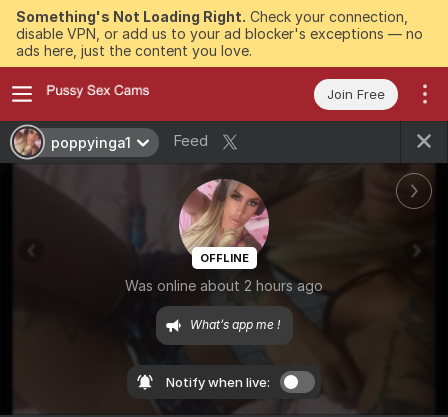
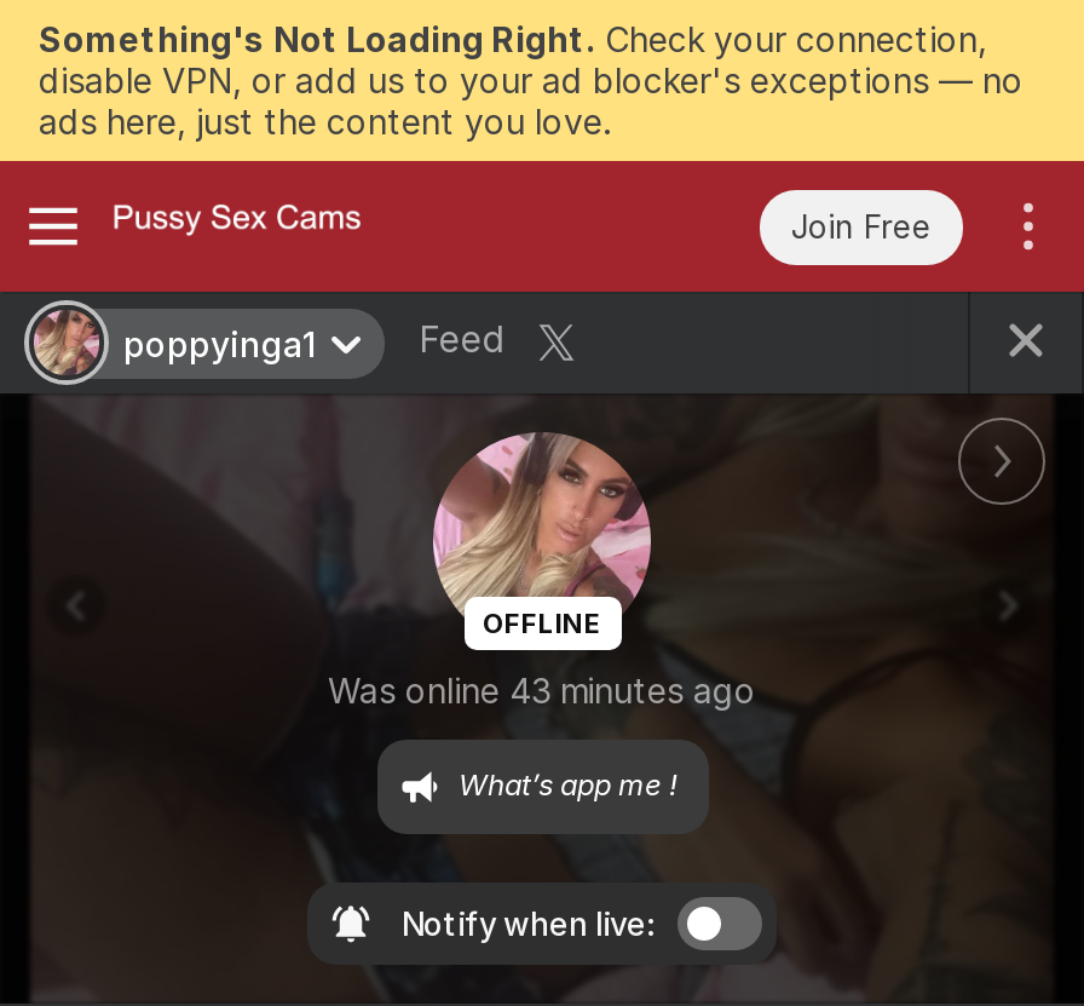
- Was online about 2 hours ago
+ Was online 43 minutes ago
